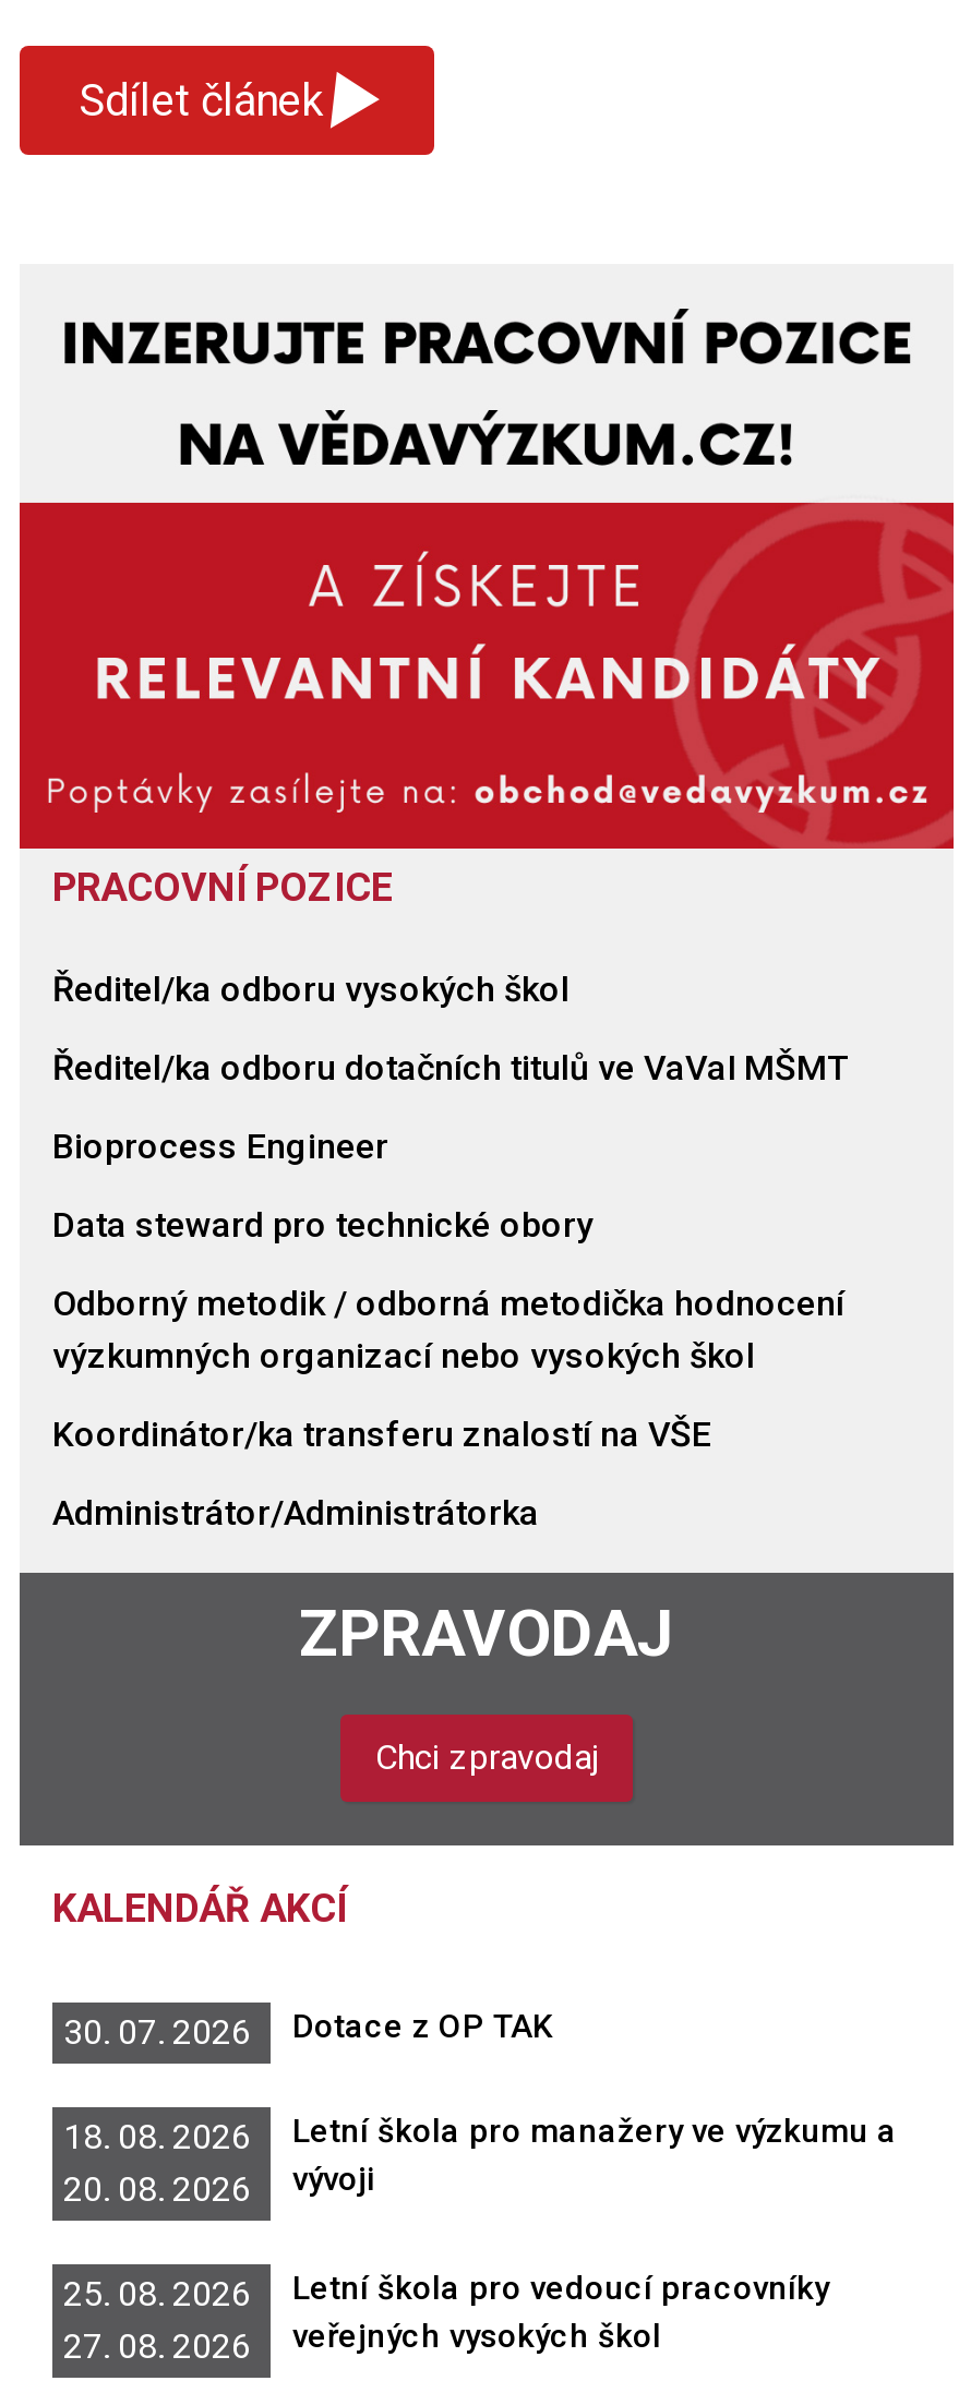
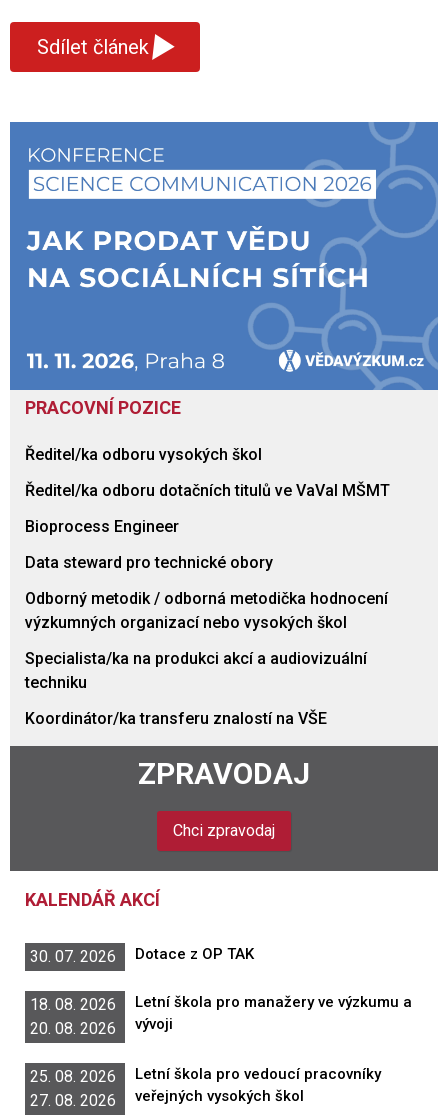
- [image]
+ [image]

+ Specialista/ka na produkci akcí a audiovizuální
+ techniku

moved down: Koordinátor/ka transferu znalostí na VŠE

- Administrátor/Administrátorka
